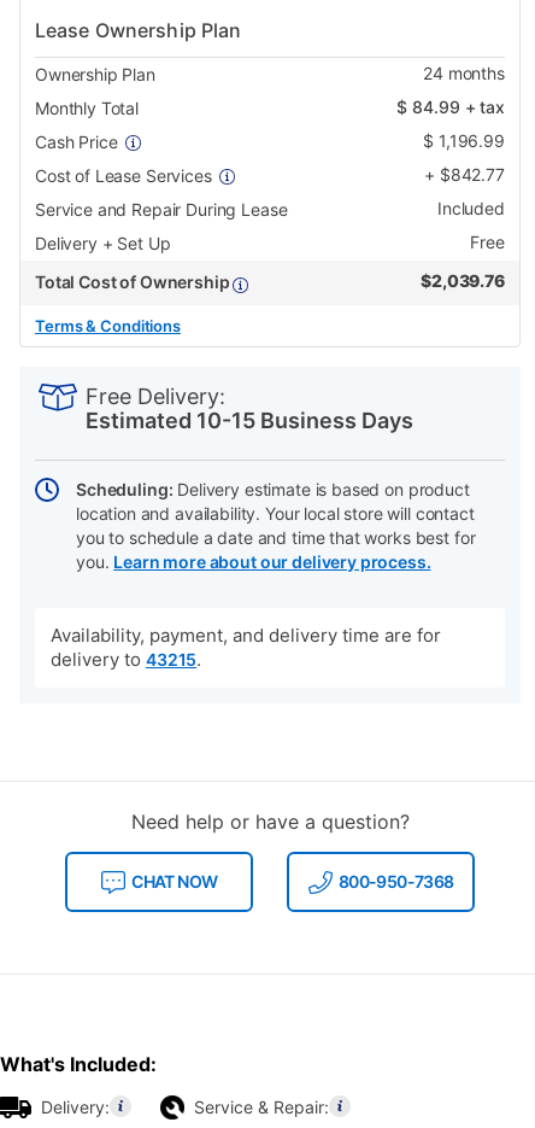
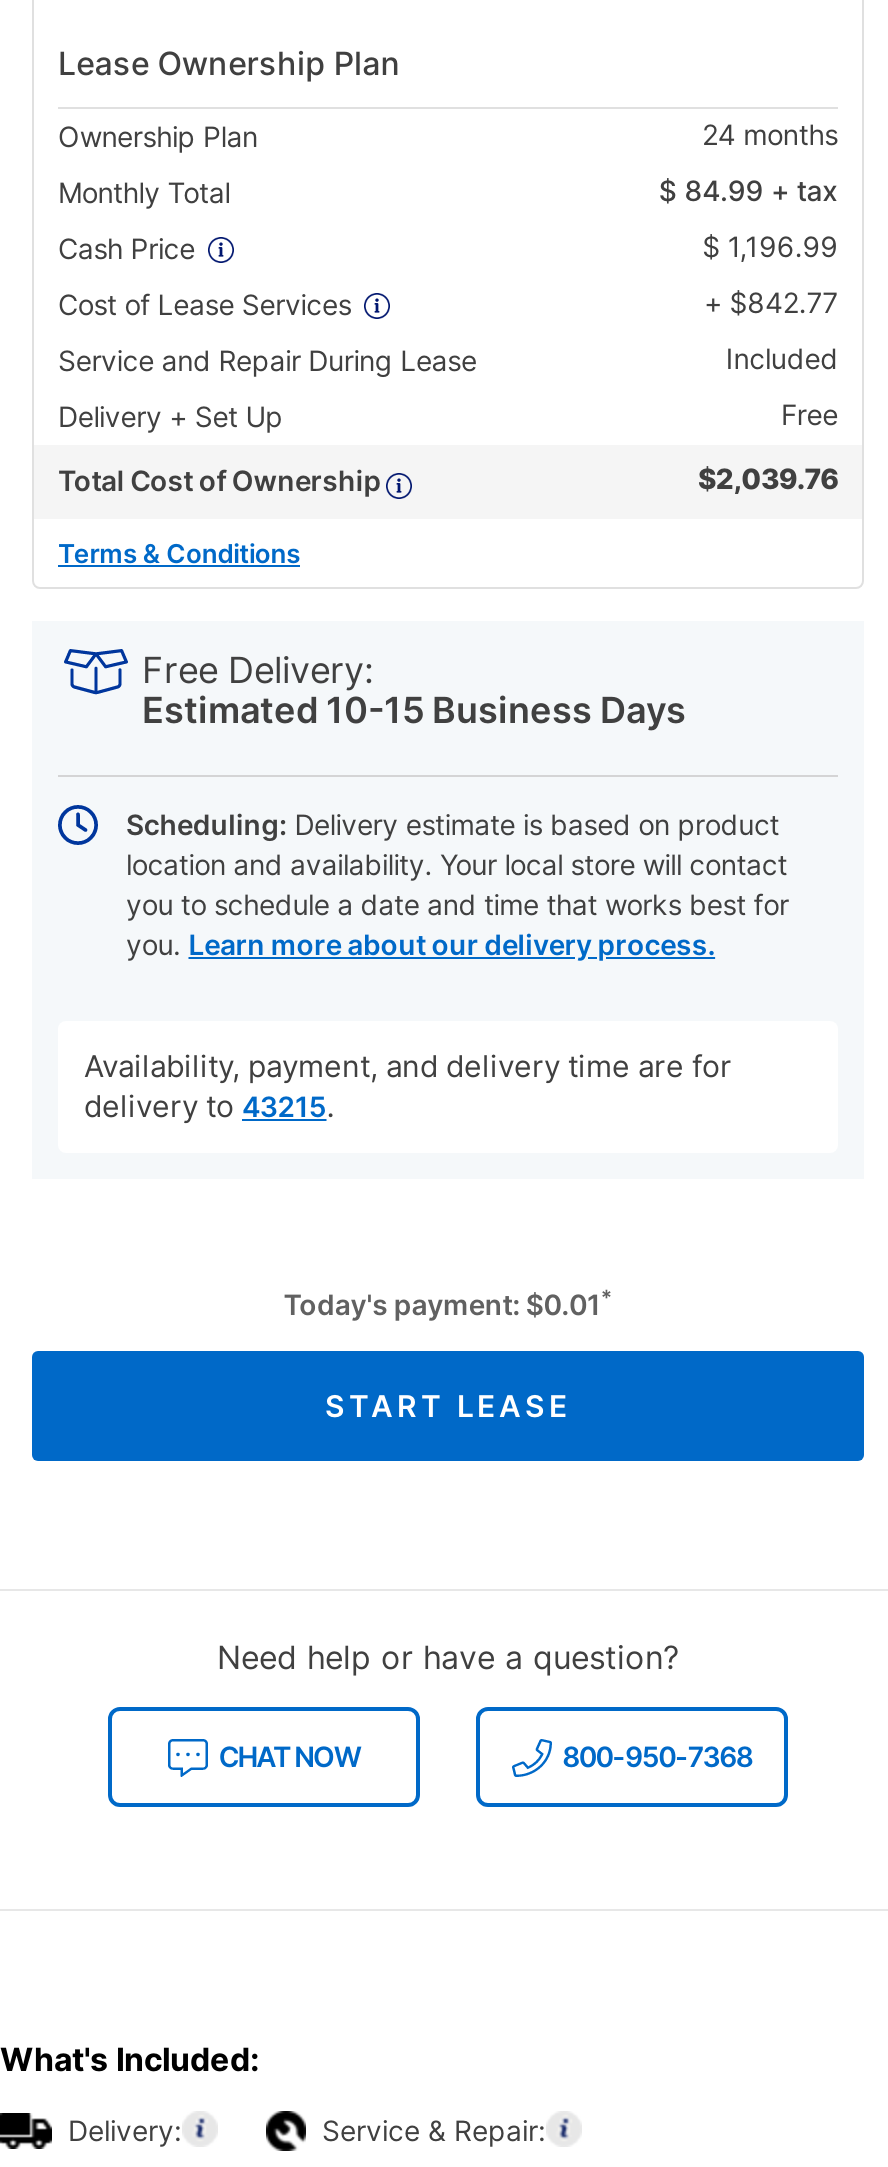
+ Today's payment: $0.01*
+ START LEASE
